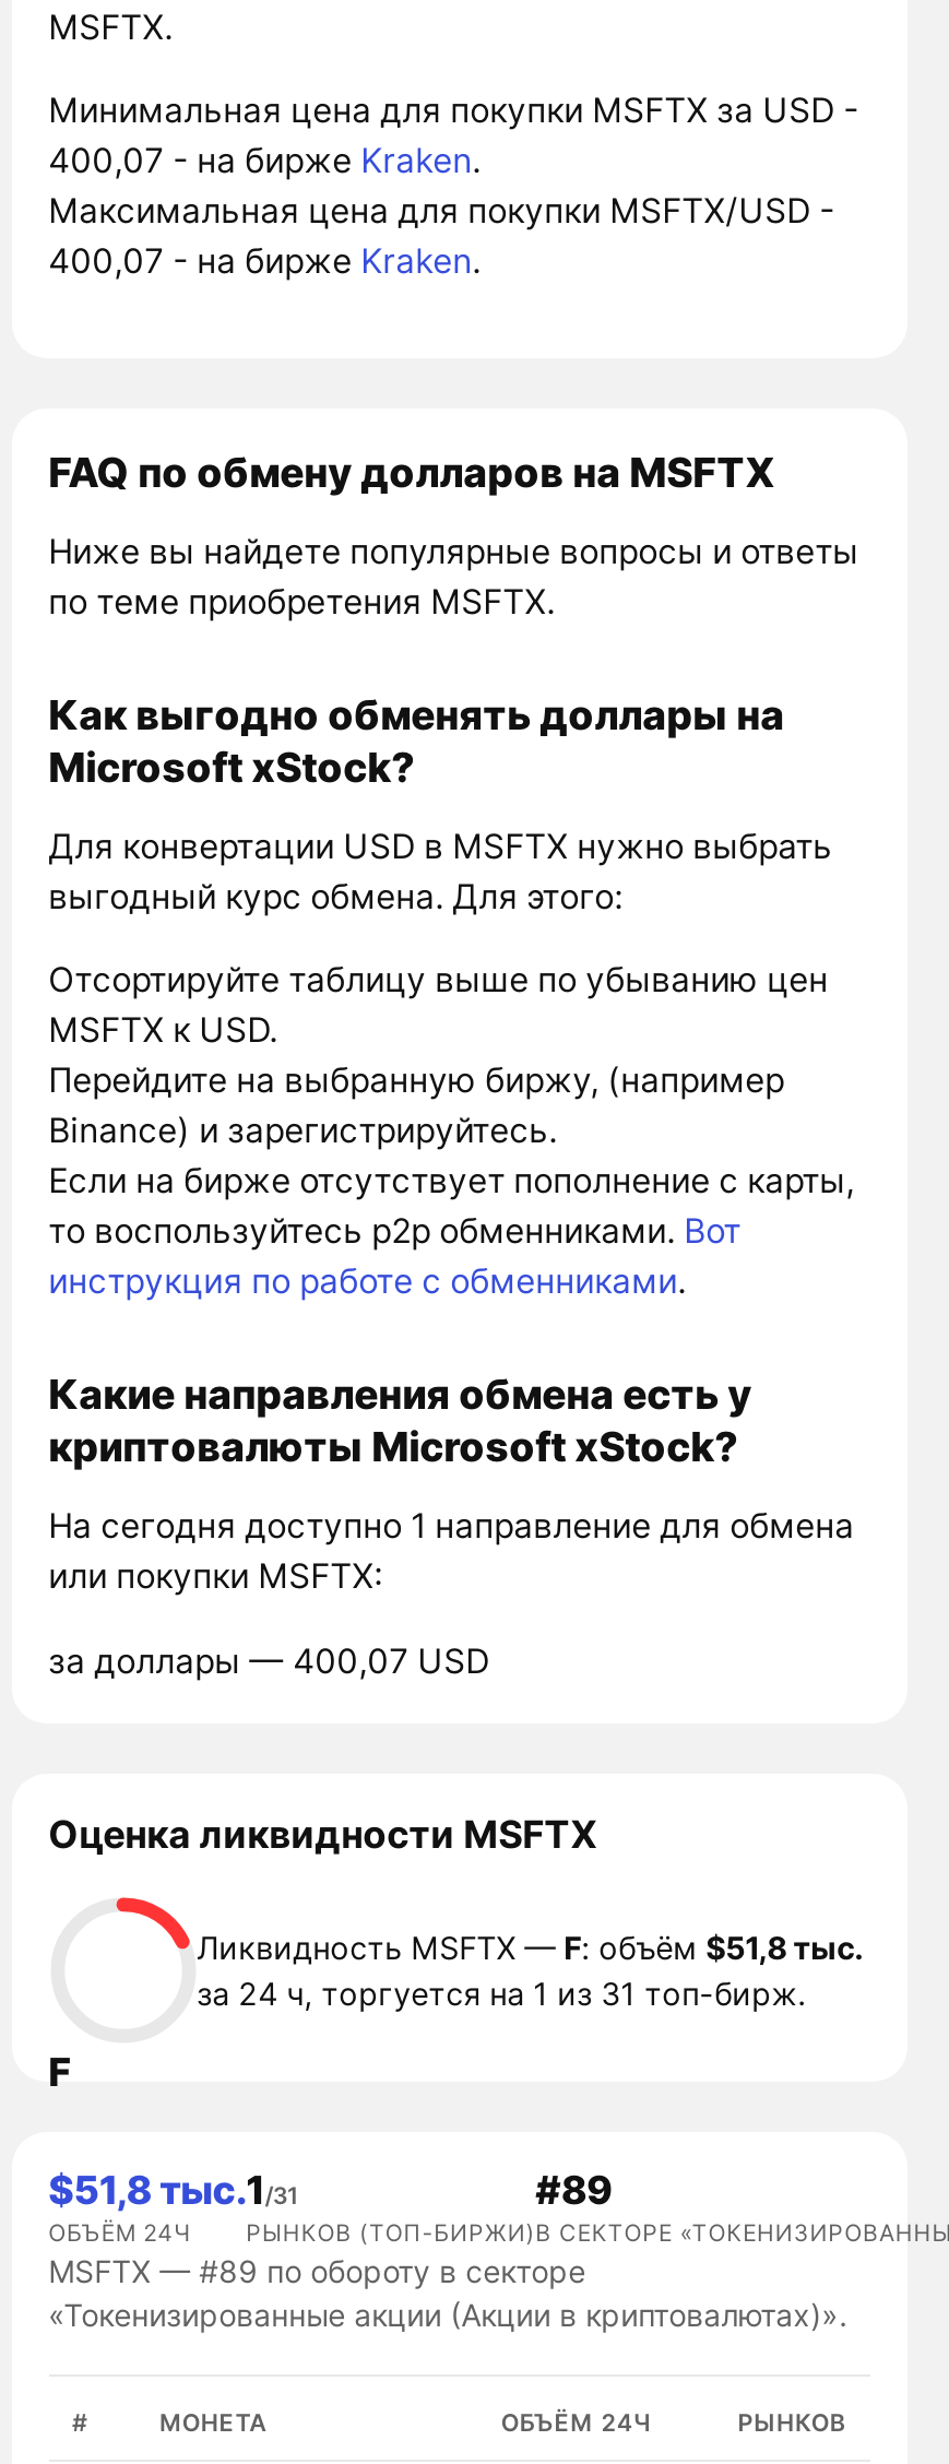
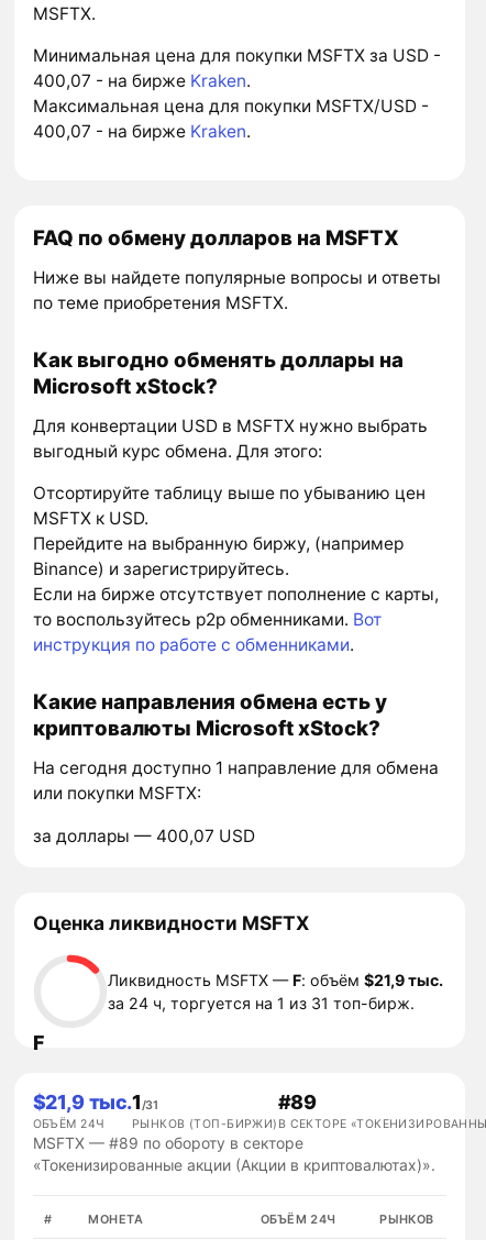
- Ликвидность MSFTX — F: объём $51,8 тыс.
+ Ликвидность MSFTX — F: объём $21,9 тыс.

- $51,8 тыс. 1/31
+ $21,9 тыс. 1/31
